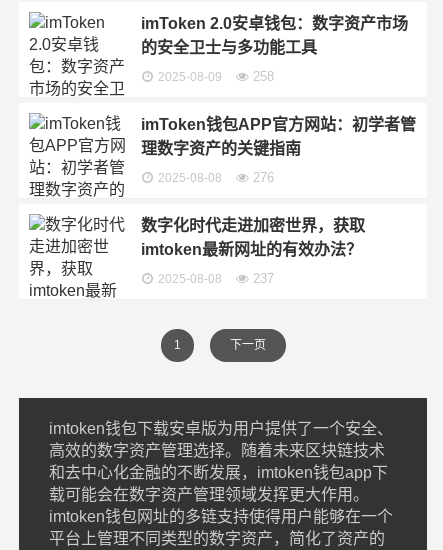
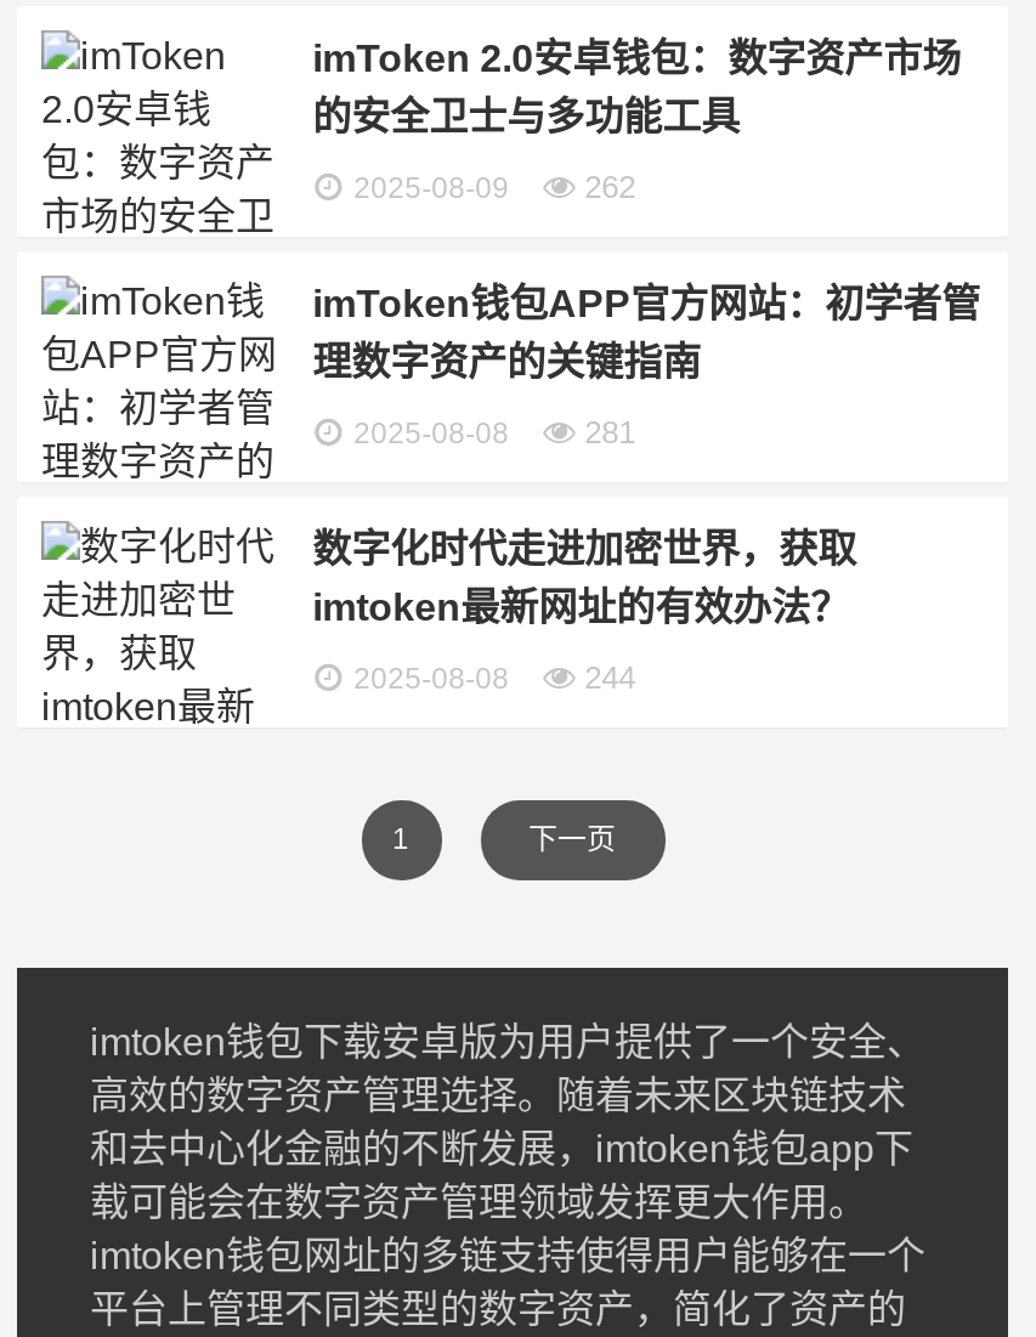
- 258
+ 262

- 276
+ 281

- 237
+ 244
